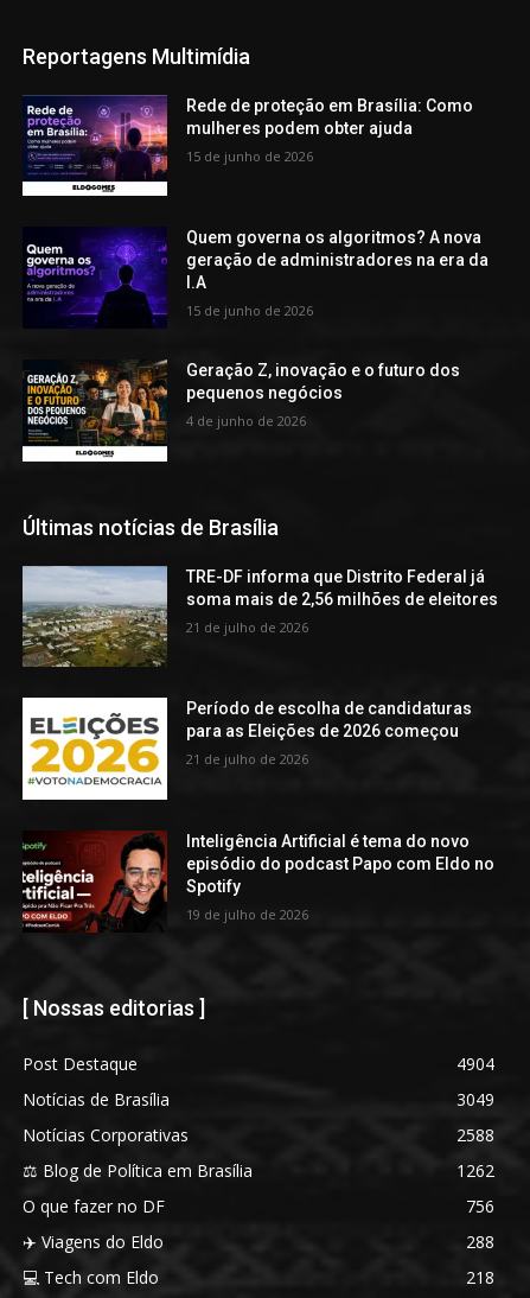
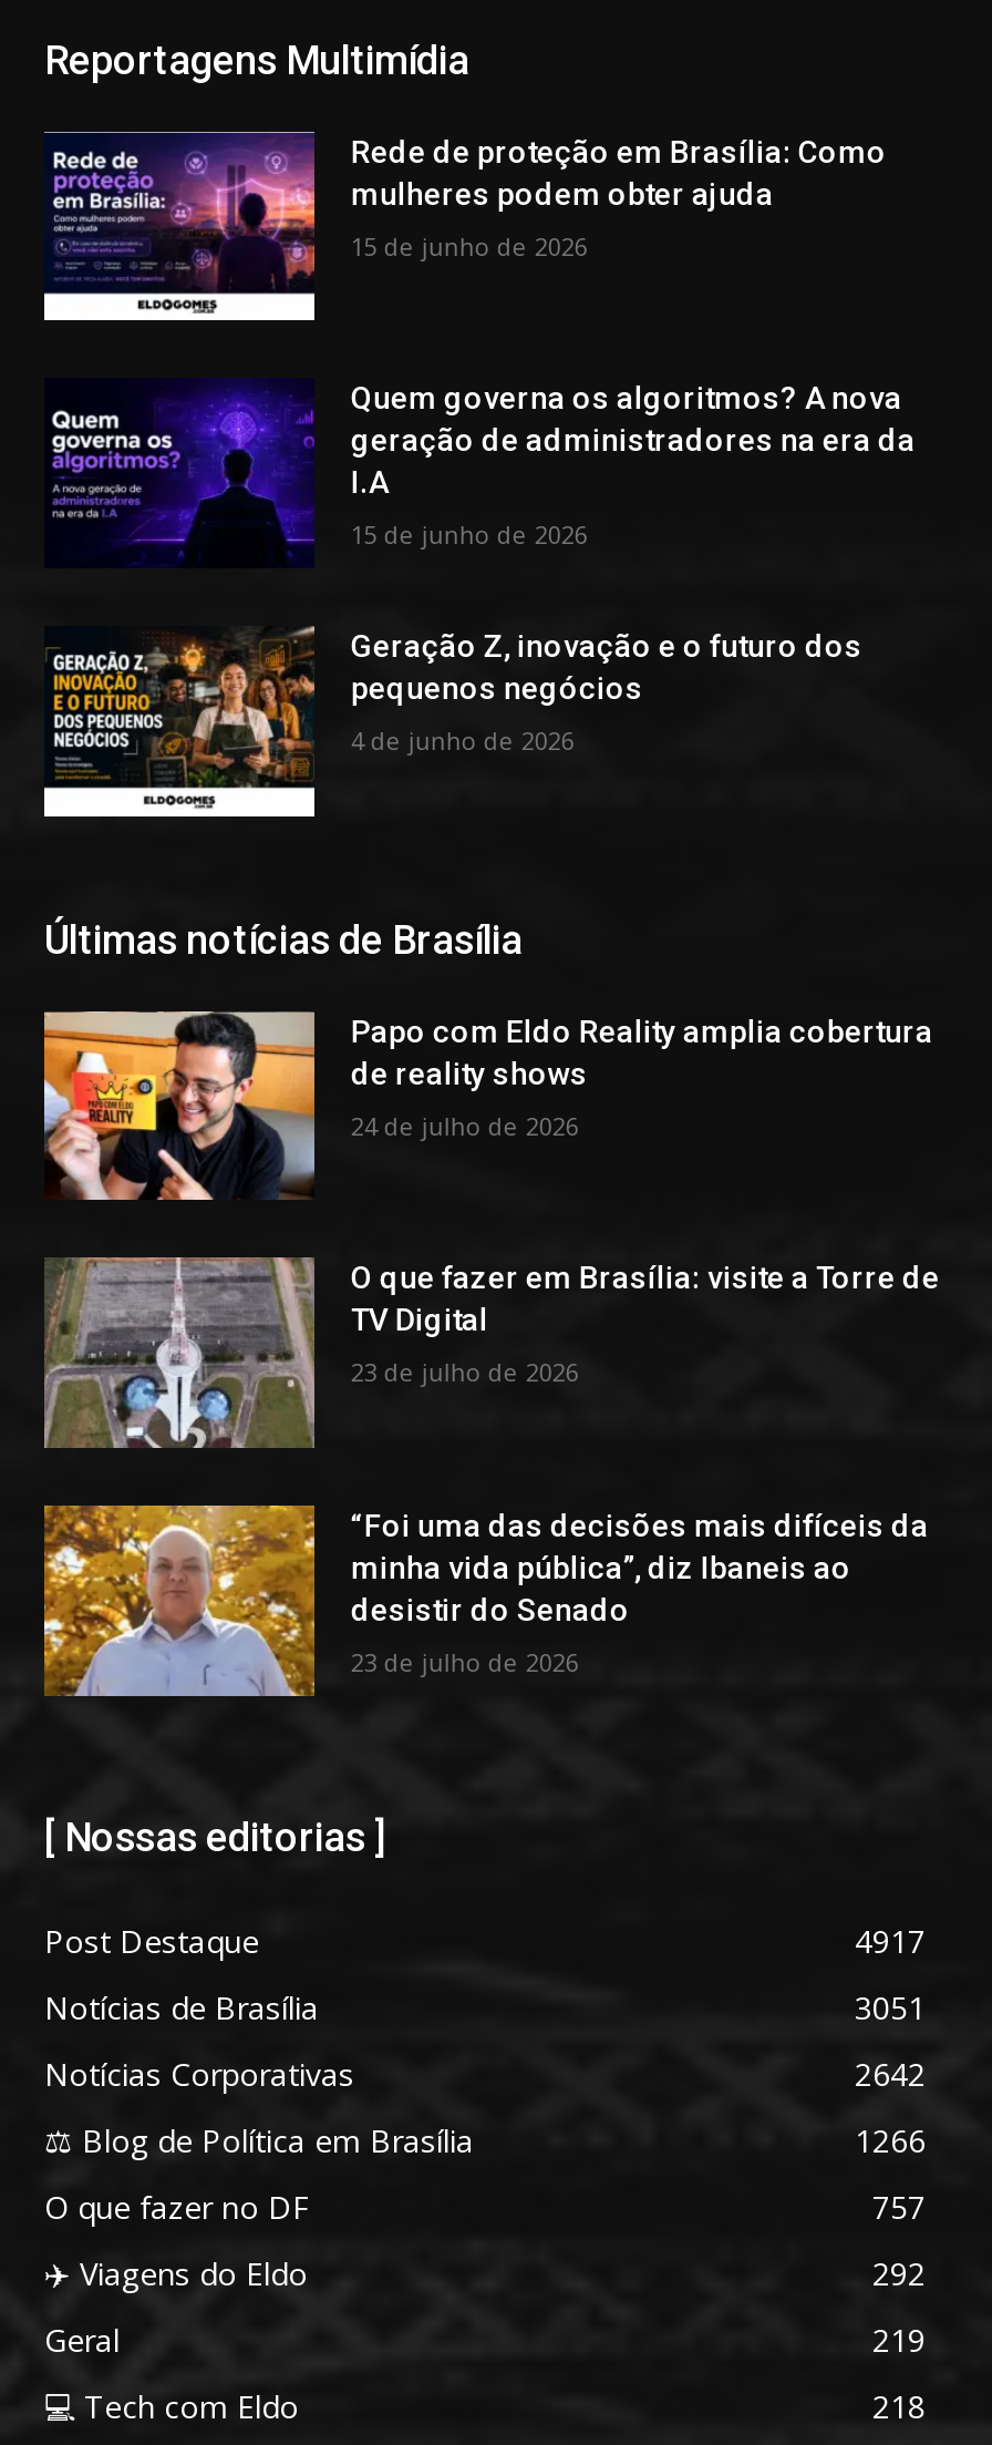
- [image]
- TRE-DF informa que Distrito Federal já
- soma mais de 2,56 milhões de eleitores
+ [image]
+ Papo com Eldo Reality amplia cobertura
+ de reality shows

- 21 de julho de 2026
+ 24 de julho de 2026

- [image]
- Período de escolha de candidaturas
- para as Eleições de 2026 começou
+ [image]
+ O que fazer em Brasília: visite a Torre de
+ TV Digital

- 21 de julho de 2026
+ 23 de julho de 2026

- [image]
- Inteligência Artificial é tema do novo
- episódio do podcast Papo com Eldo no
- Spotify
+ [image]
+ “Foi uma das decisões mais difíceis da
+ minha vida pública”, diz Ibaneis ao
+ desistir do Senado

- 19 de julho de 2026
+ 23 de julho de 2026

- 4904
+ 4917

- 3049
+ 3051

- 2588
+ 2642

- 1262
+ 1266

- 756
+ 757

- 288
+ 292
+ Geral
+ 219
